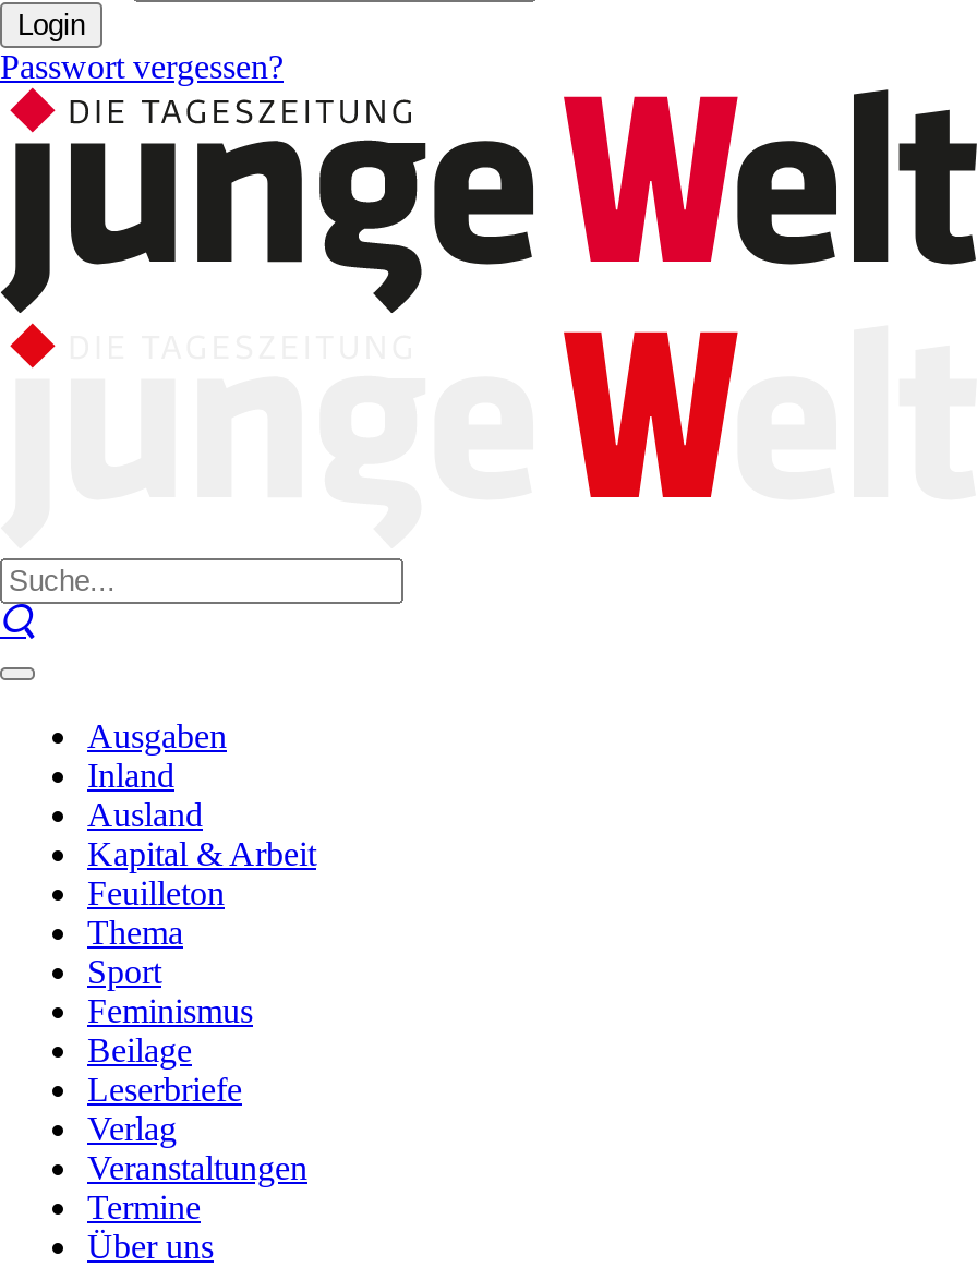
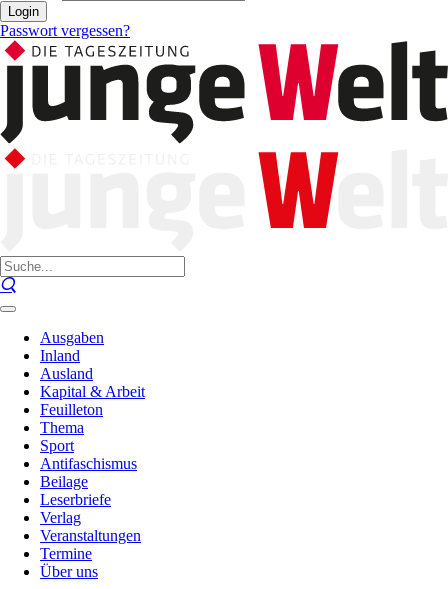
- Feminismus
+ Antifaschismus
